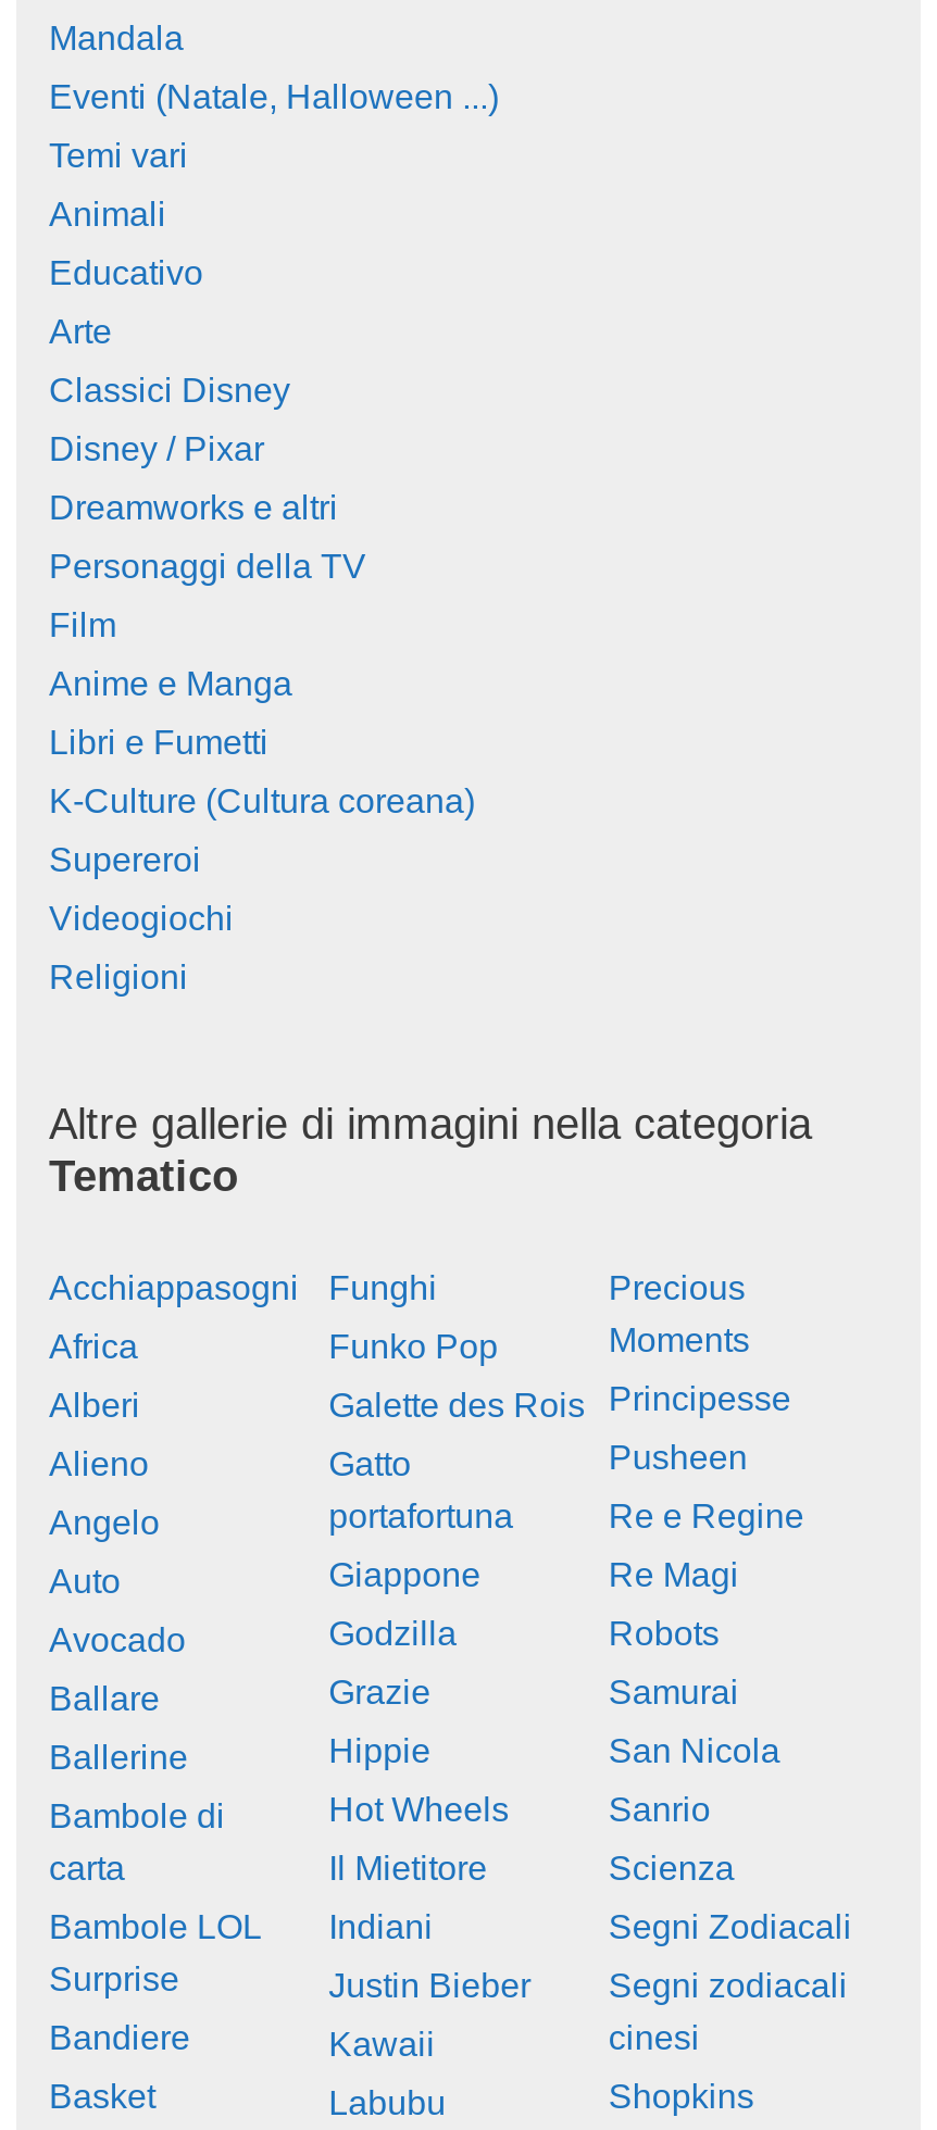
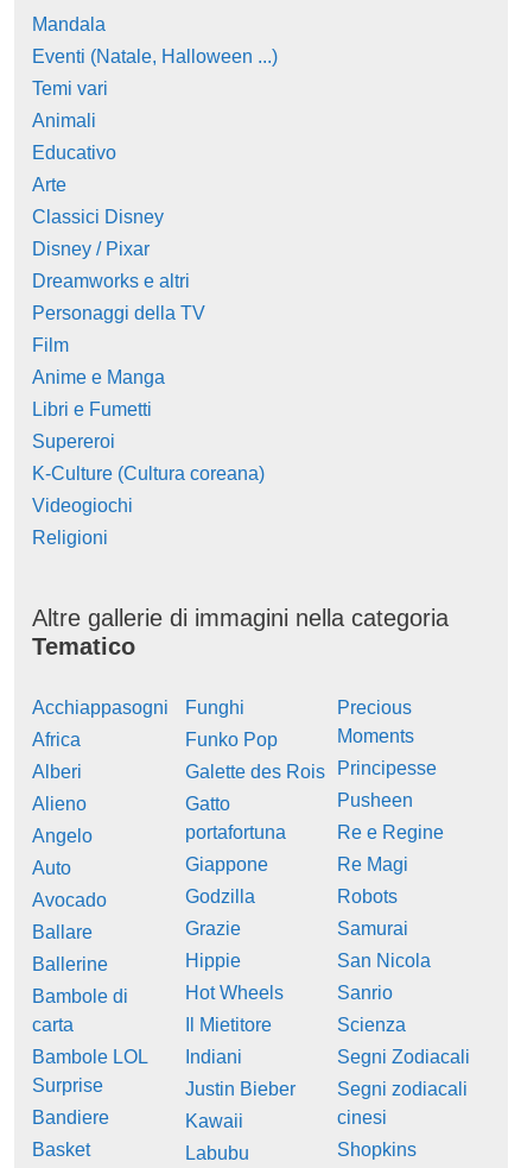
moved down: K-Culture (Cultura coreana)

moved up: Supereroi
